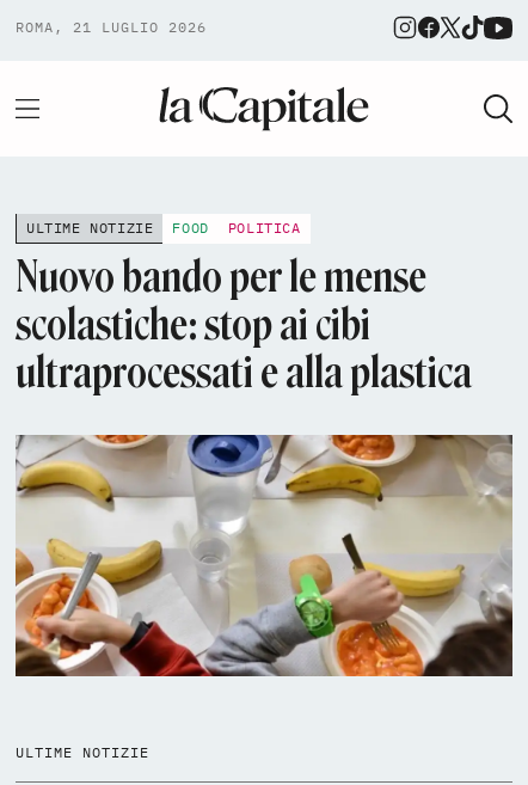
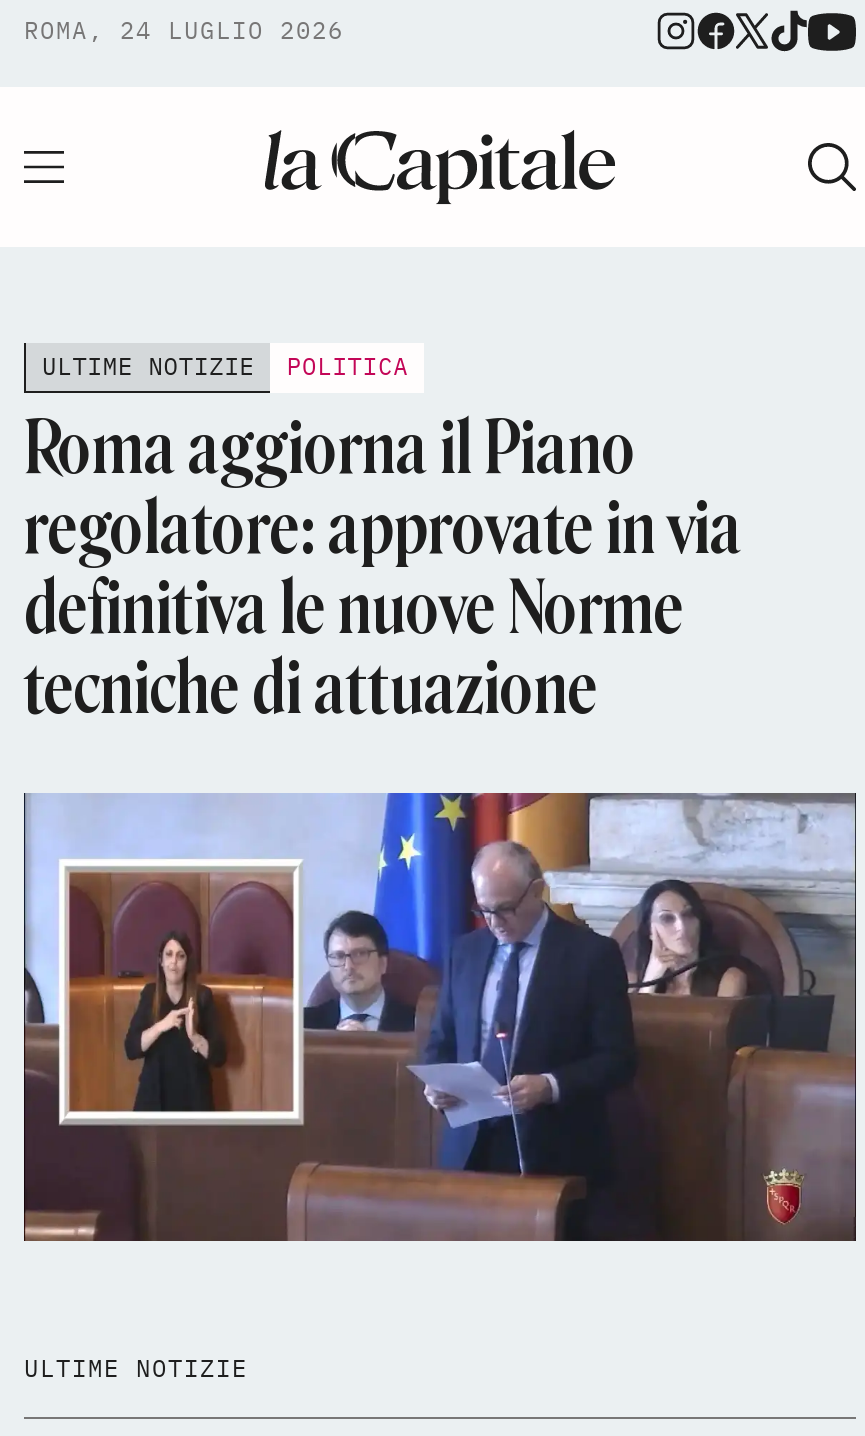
- ROMA, 21 LUGLIO 2026
+ ROMA, 24 LUGLIO 2026

- FOOD

- Nuovo bando per le mense
- scolastiche: stop ai cibi
- ultraprocessati e alla plastica
+ Roma aggiorna il Piano
+ regolatore: approvate in via
+ definitiva le nuove Norme
+ tecniche di attuazione

- [image]
+ [image]
